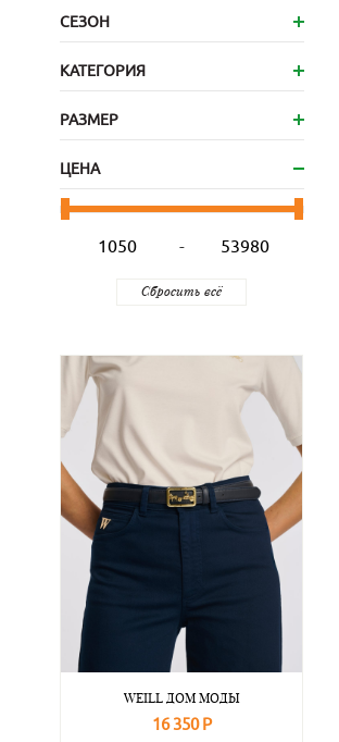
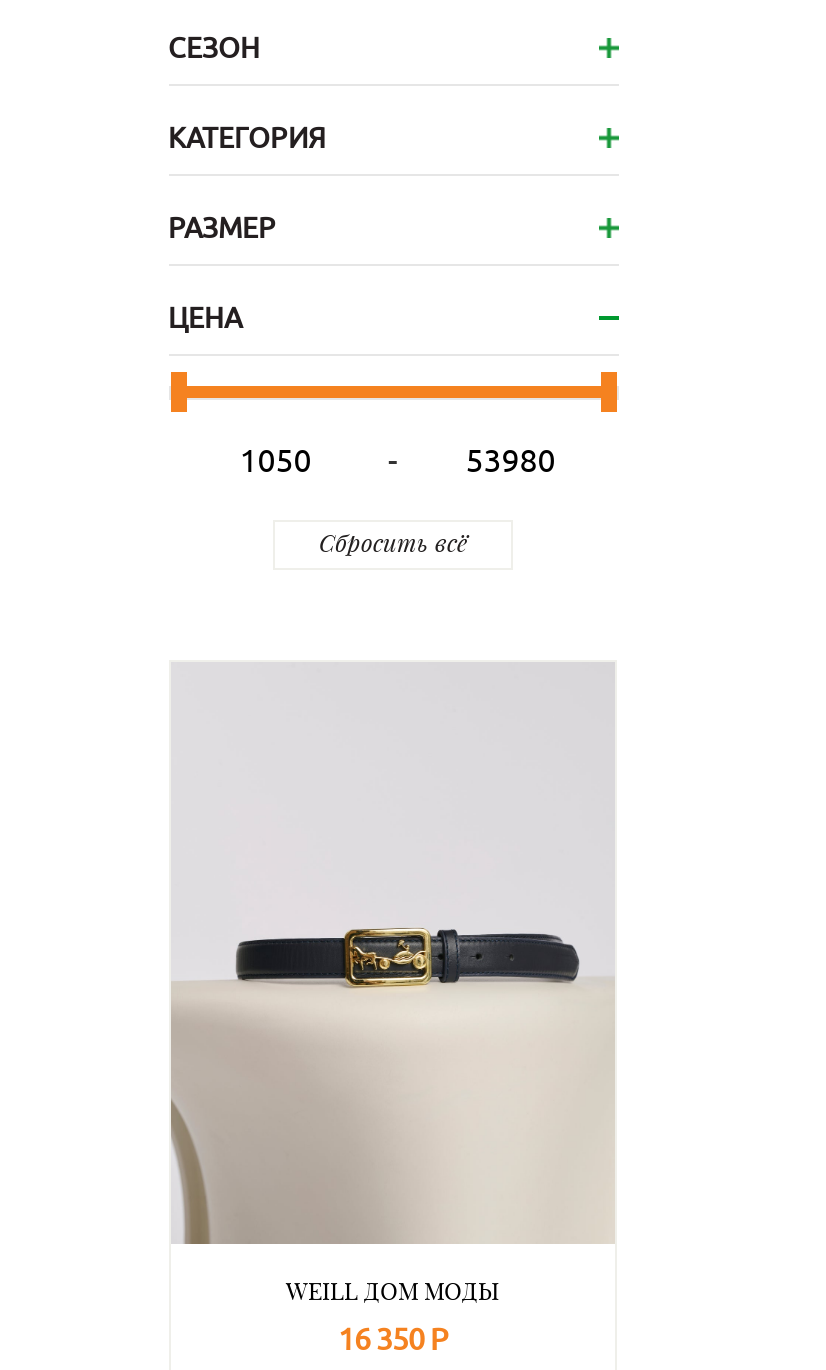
- [image]
+ [image]
